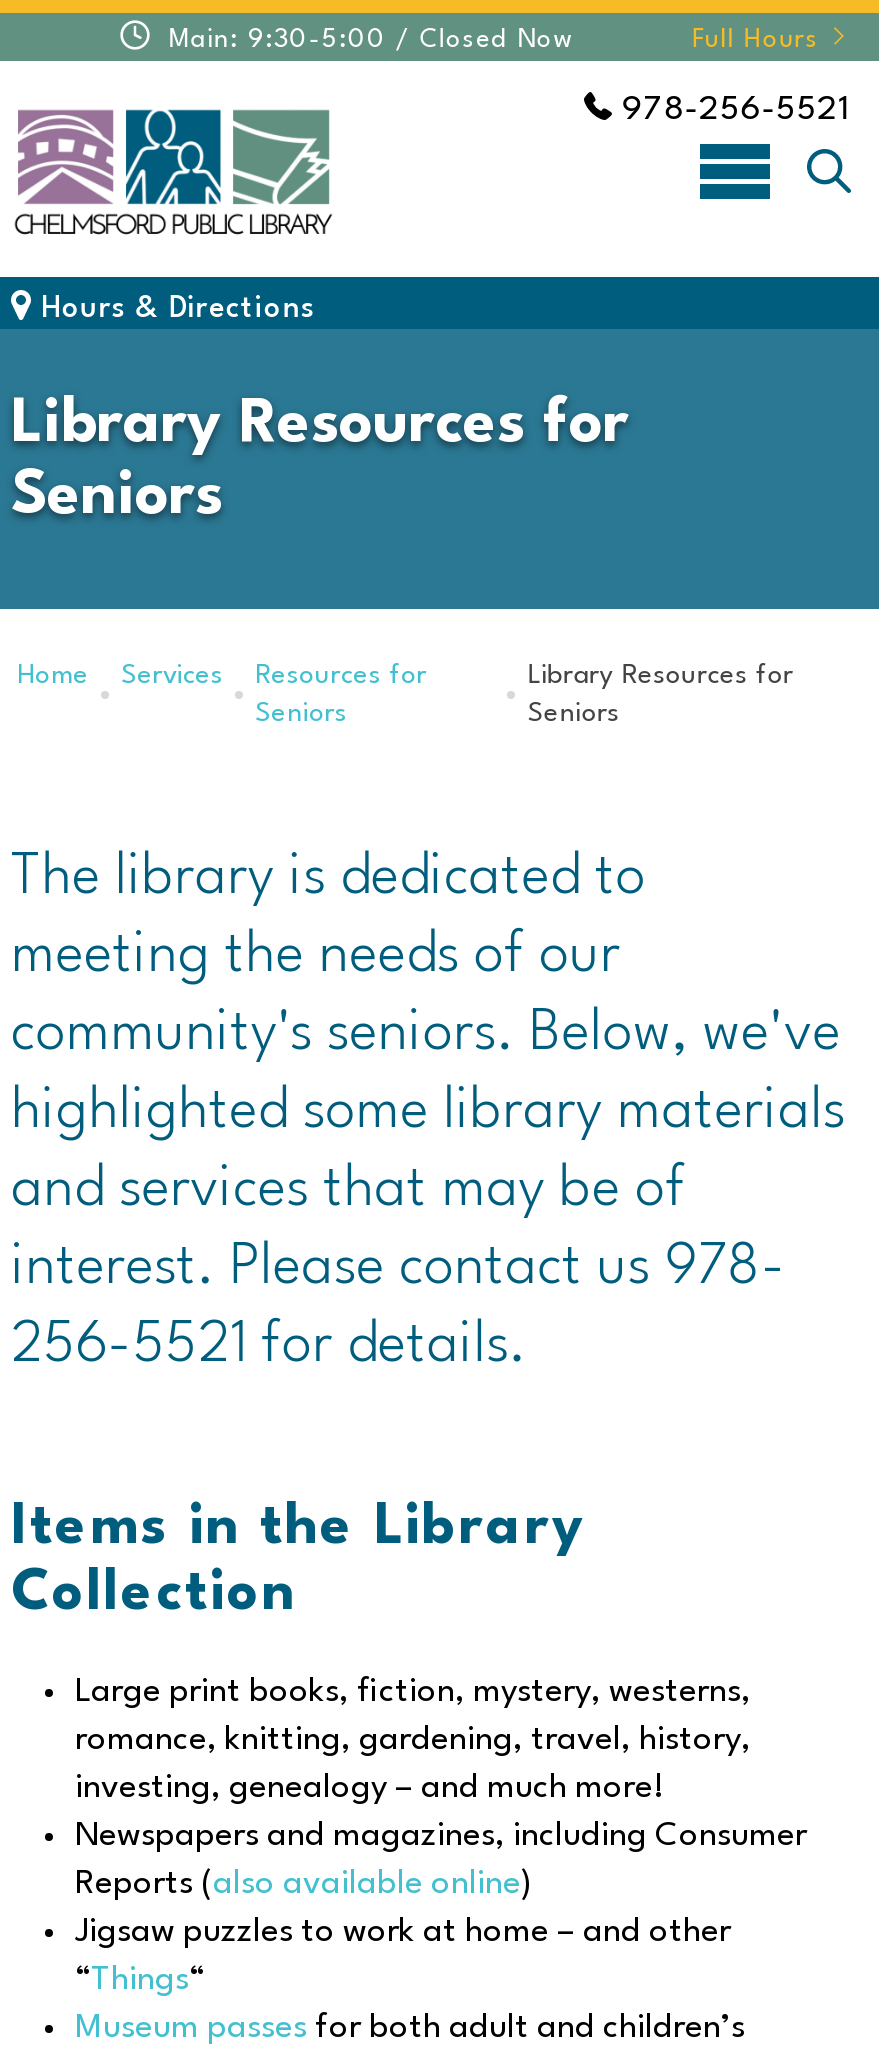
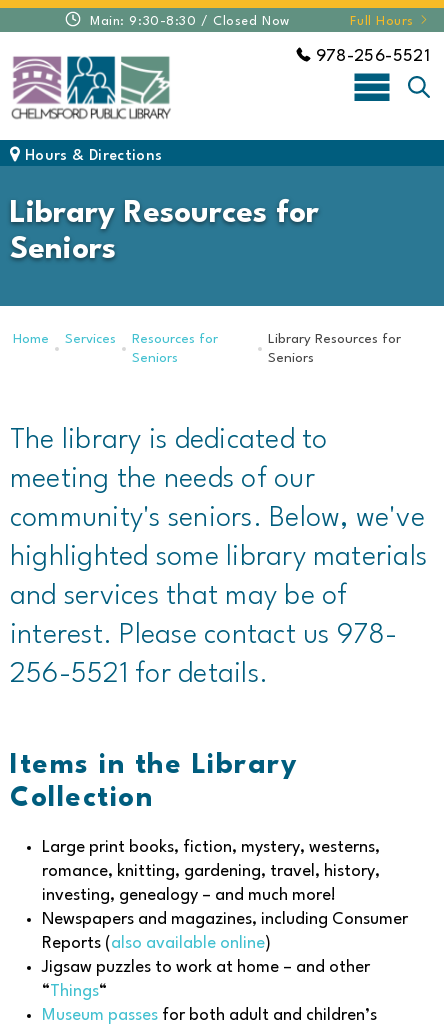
- Main: 9:30-5:00 / Closed Now
+ Main: 9:30-8:30 / Closed Now
